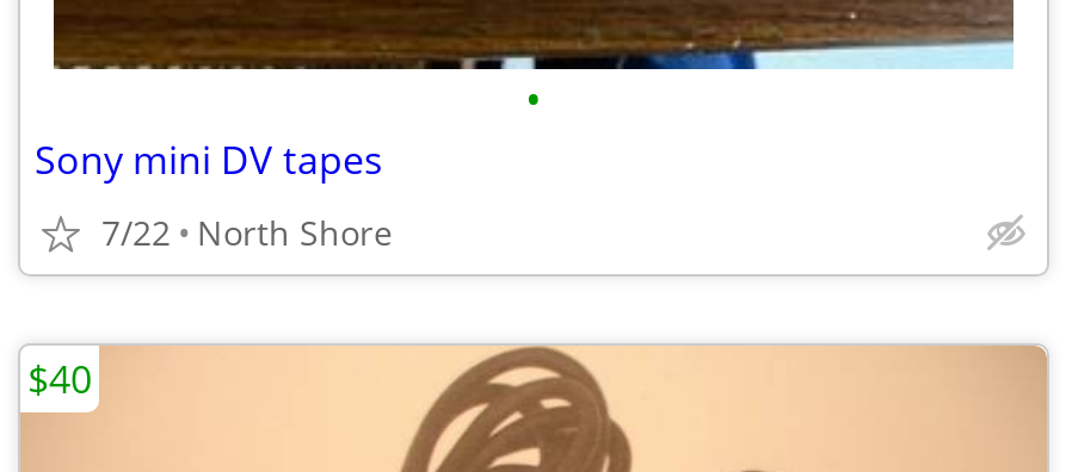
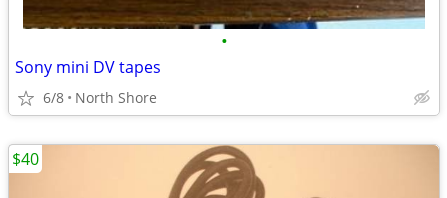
- 7/22 North Shore
+ 6/8 North Shore
